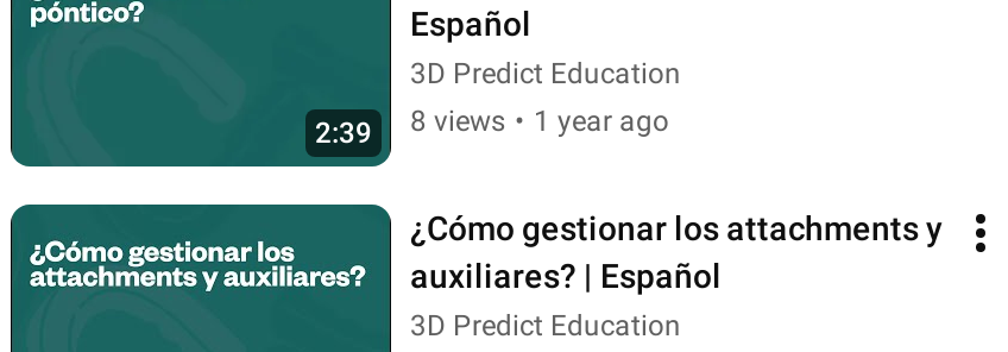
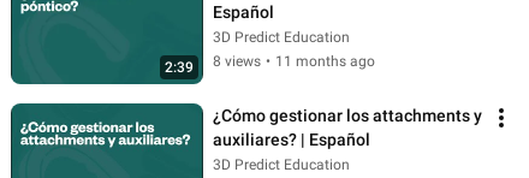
- 8 views • 1 year ago
+ 8 views • 11 months ago
